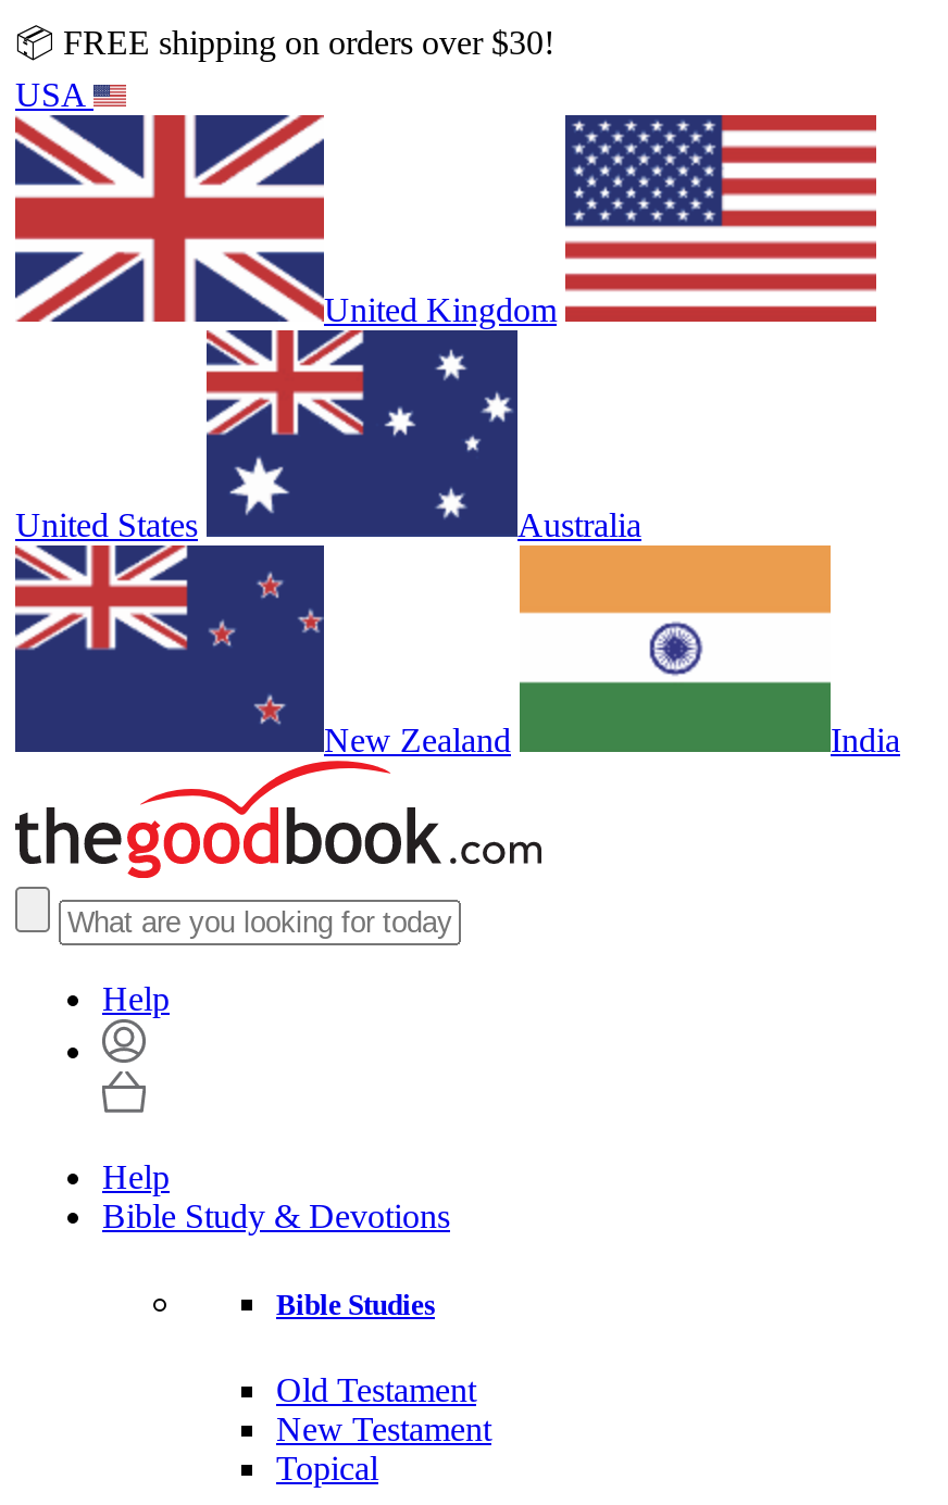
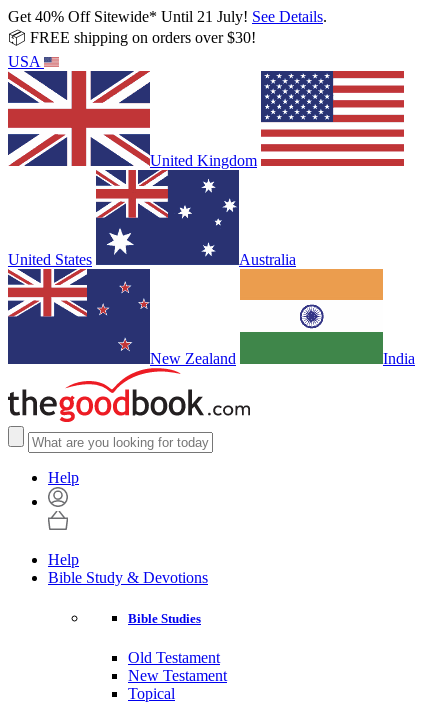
+ Get 40% Off Sitewide* Until 21 July! See Details.
